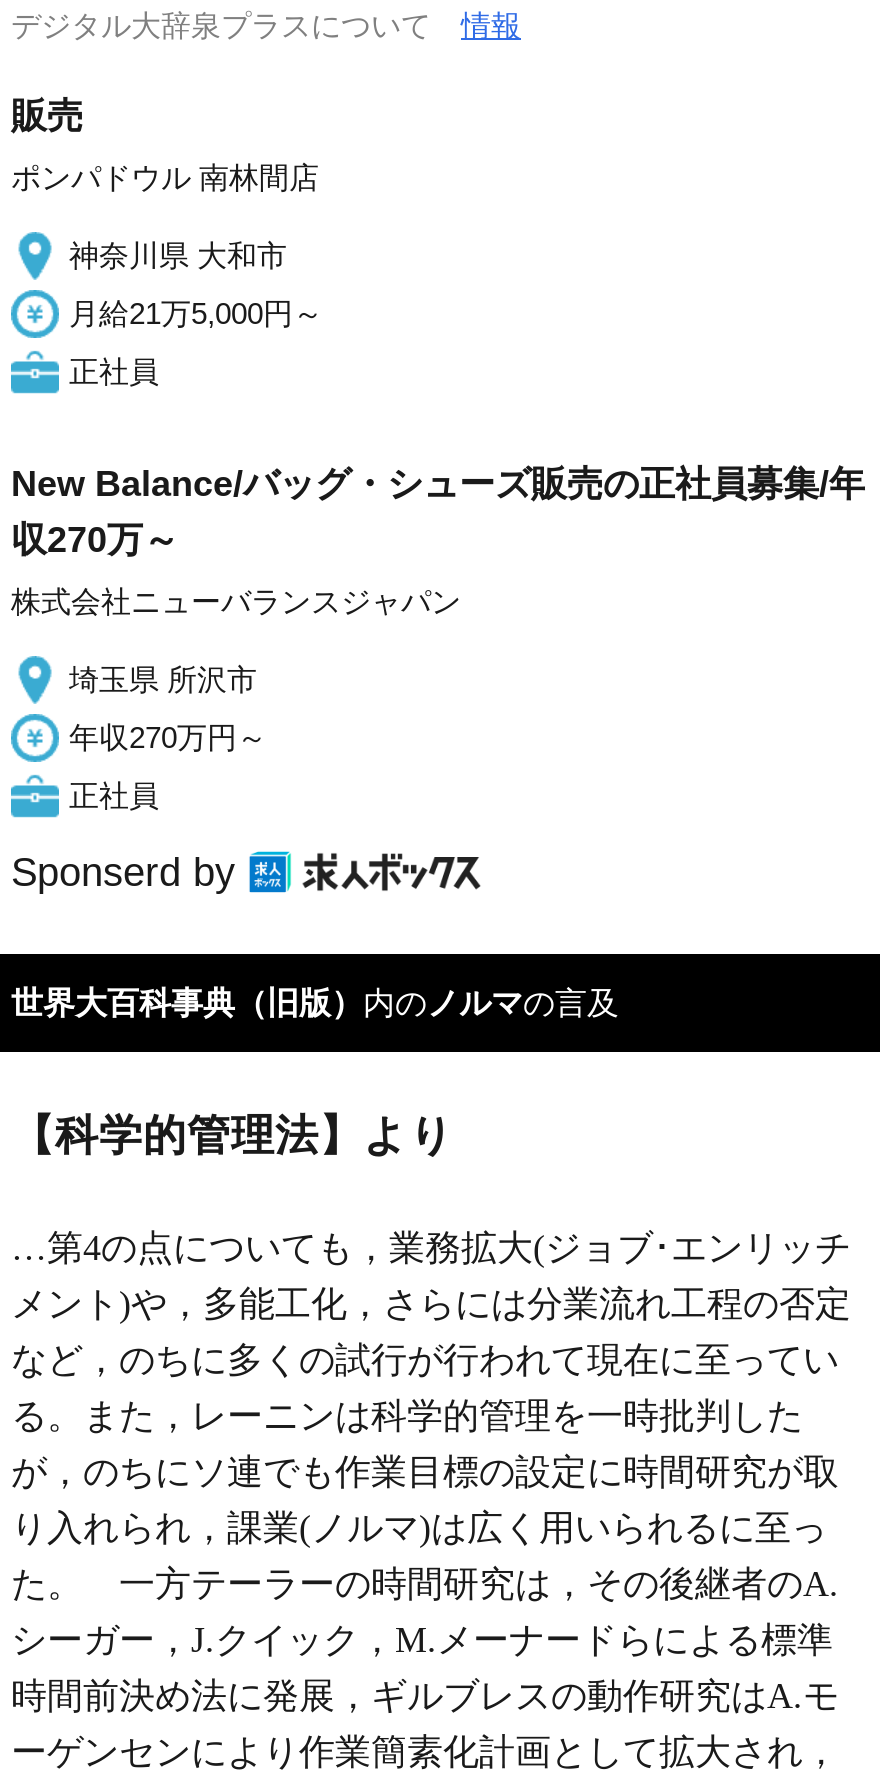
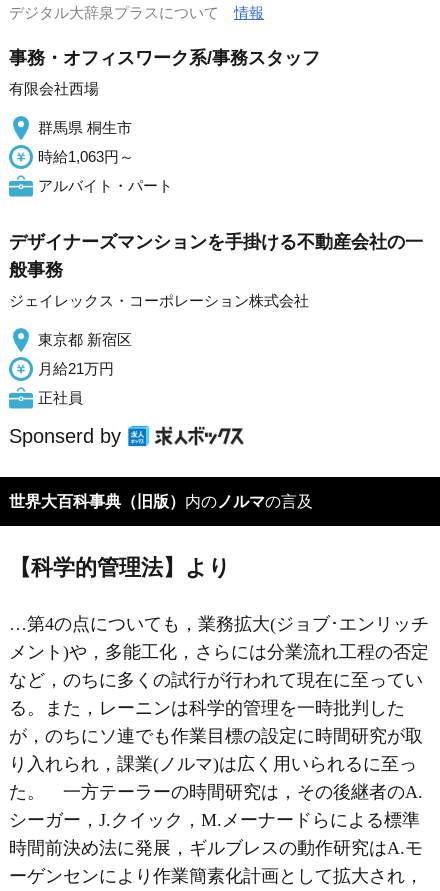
- 販売
+ 事務・オフィスワーク系/事務スタッフ

- ポンパドウル 南林間店
+ 有限会社西場

- 神奈川県 大和市
+ 群馬県 桐生市

- 月給21万5,000円～
+ 時給1,063円～

- 正社員
+ アルバイト・パート

- New Balance/バッグ・シューズ販売の正社員募集/年
- 収270万～
+ デザイナーズマンションを手掛ける不動産会社の一
+ 般事務

- 株式会社ニューバランスジャパン
+ ジェイレックス・コーポレーション株式会社

- 埼玉県 所沢市
+ 東京都 新宿区

- 年収270万円～
+ 月給21万円
